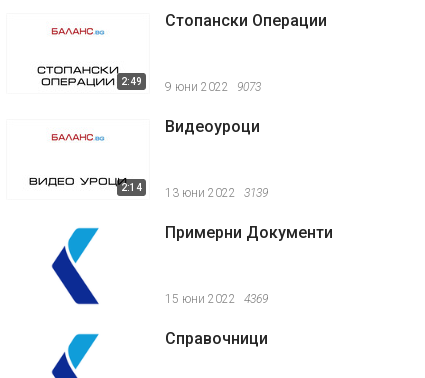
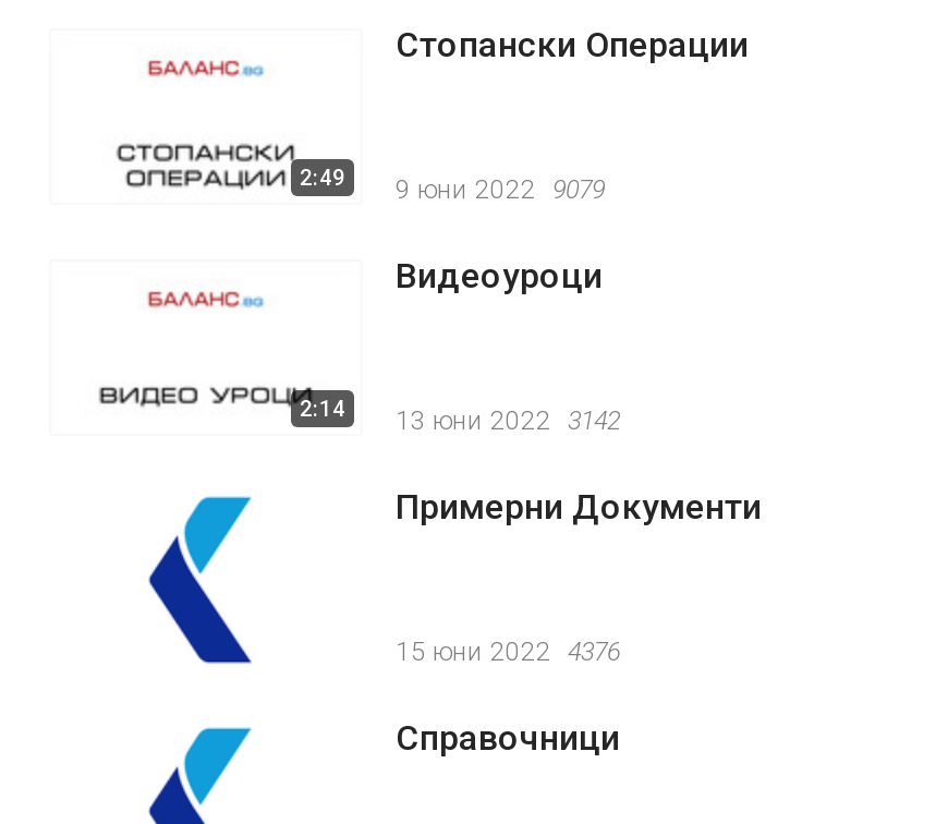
- 9 юни 2022 9073
+ 9 юни 2022 9079

- 13 юни 2022 3139
+ 13 юни 2022 3142

- 15 юни 2022 4369
+ 15 юни 2022 4376
